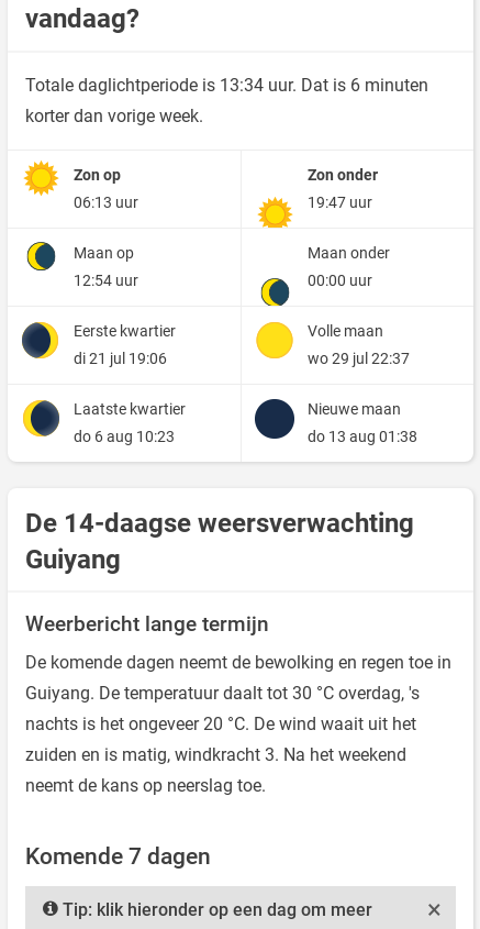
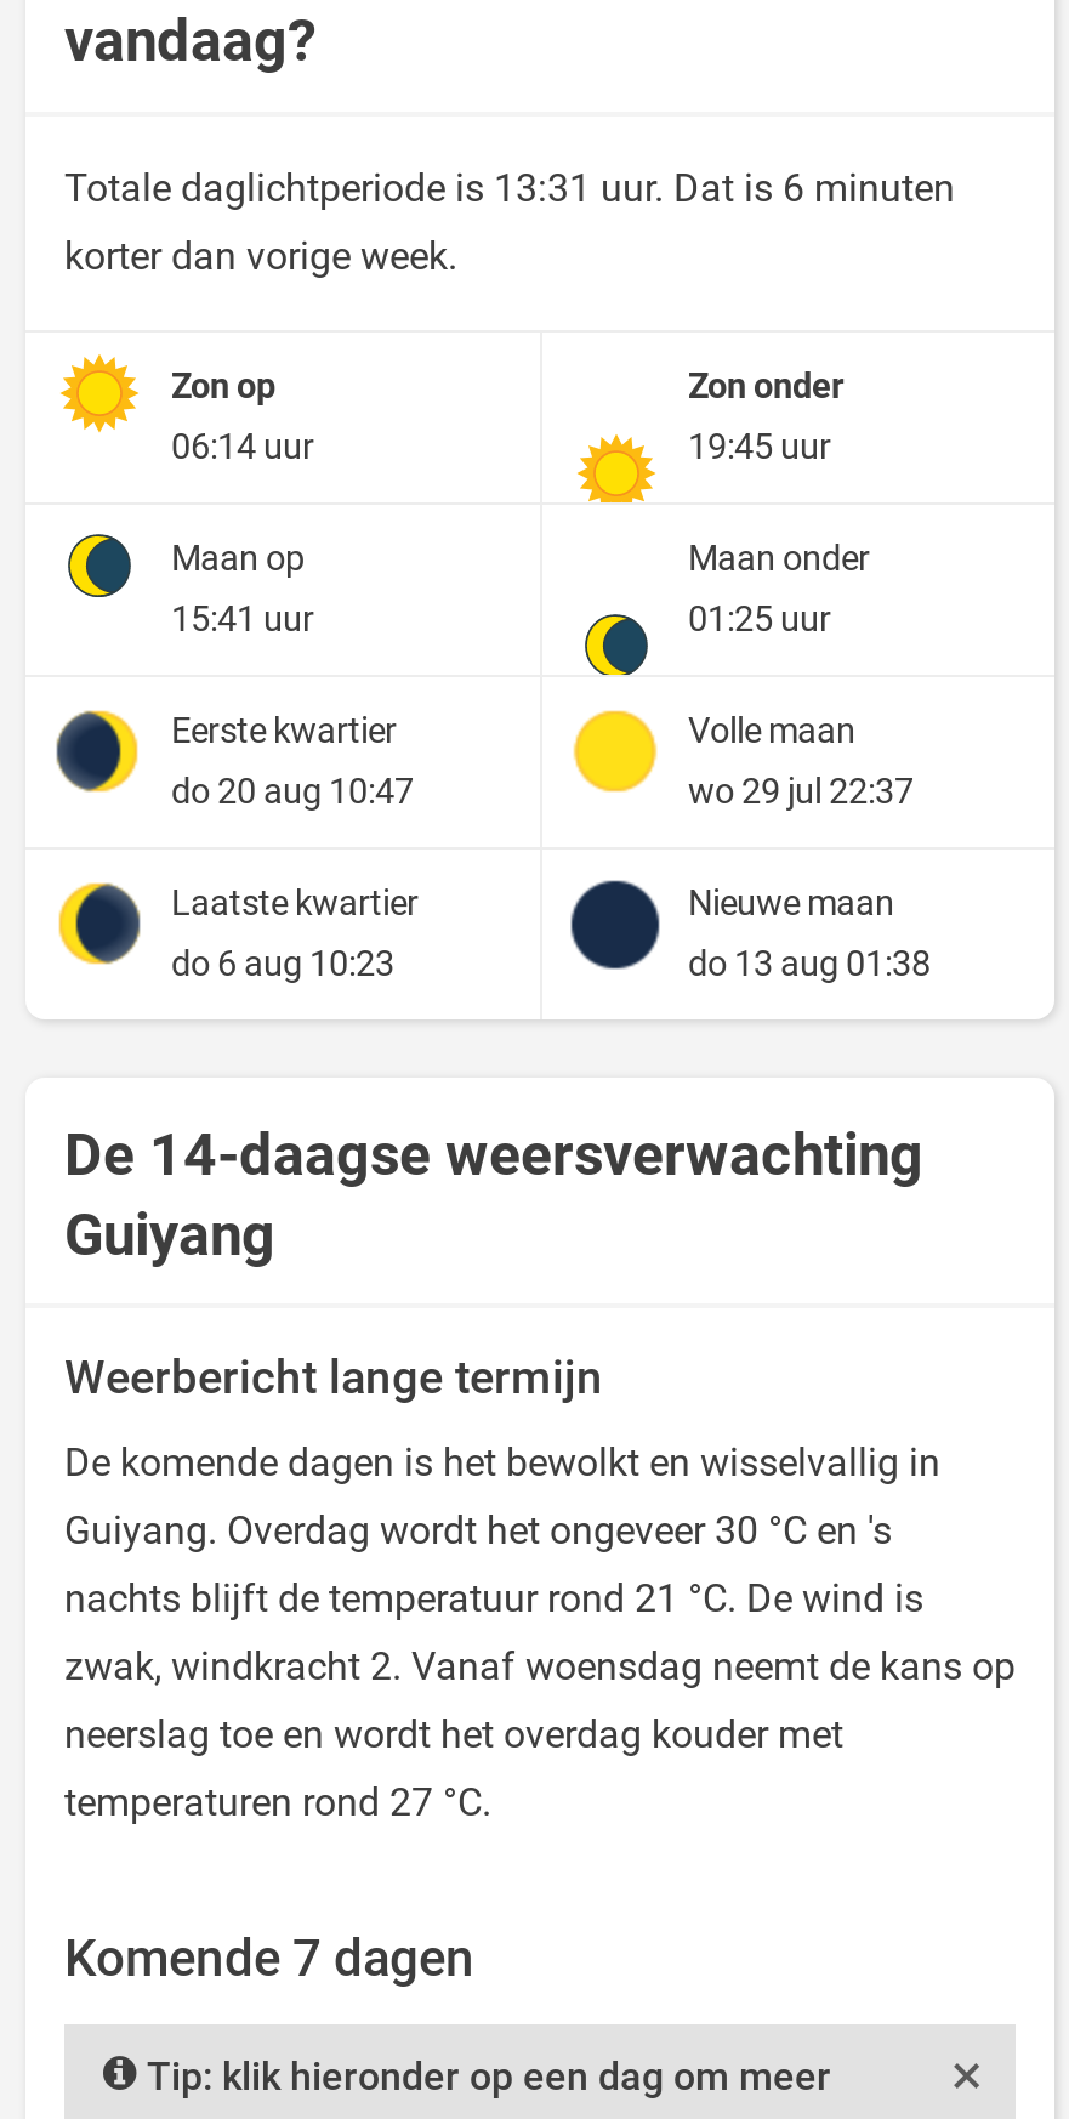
- Totale daglichtperiode is 13:34 uur. Dat is 6 minuten
+ Totale daglichtperiode is 13:31 uur. Dat is 6 minuten

- 06:13 uur
+ 06:14 uur

- 19:47 uur
+ 19:45 uur

- 12:54 uur
+ 15:41 uur

- 00:00 uur
+ 01:25 uur

- di 21 jul 19:06
+ do 20 aug 10:47

- De komende dagen neemt de bewolking en regen toe in
- Guiyang. De temperatuur daalt tot 30 °C overdag, 's
- nachts is het ongeveer 20 °C. De wind waait uit het
- zuiden en is matig, windkracht 3. Na het weekend
- neemt de kans op neerslag toe.
+ De komende dagen is het bewolkt en wisselvallig in
+ Guiyang. Overdag wordt het ongeveer 30 °C en 's
+ nachts blijft de temperatuur rond 21 °C. De wind is
+ zwak, windkracht 2. Vanaf woensdag neemt de kans op
+ neerslag toe en wordt het overdag kouder met
+ temperaturen rond 27 °C.
